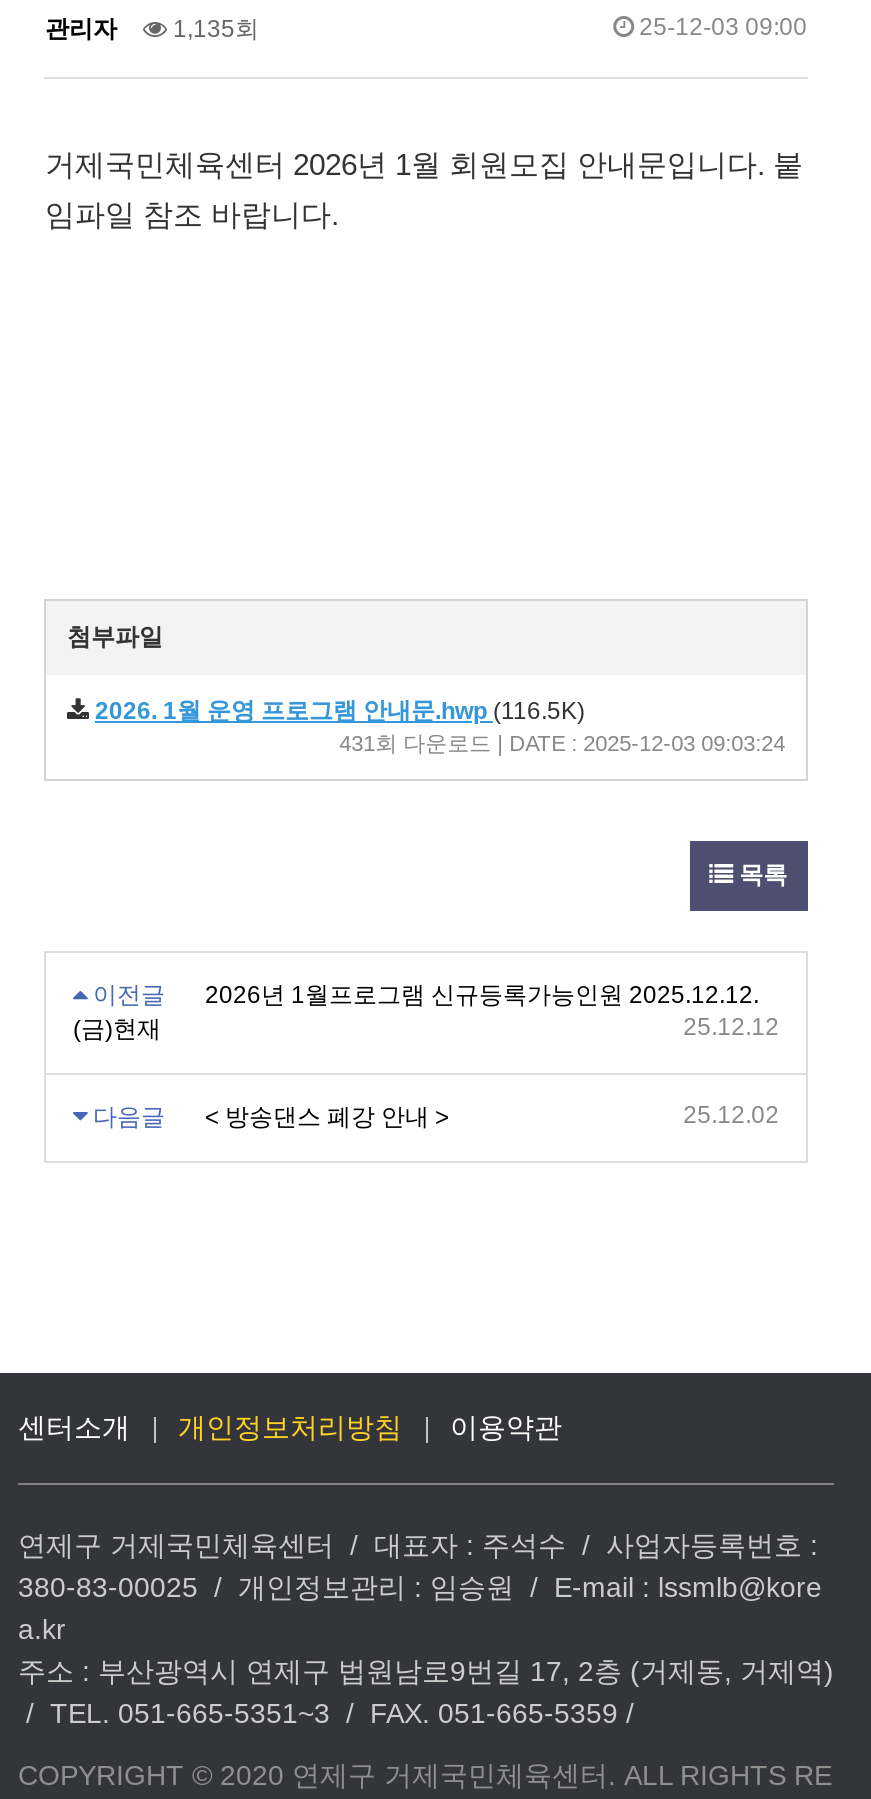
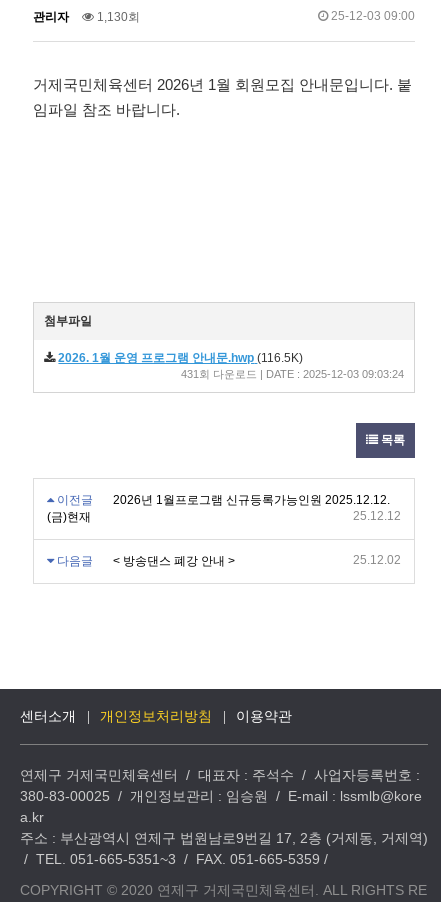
- 1,135회
+ 1,130회
